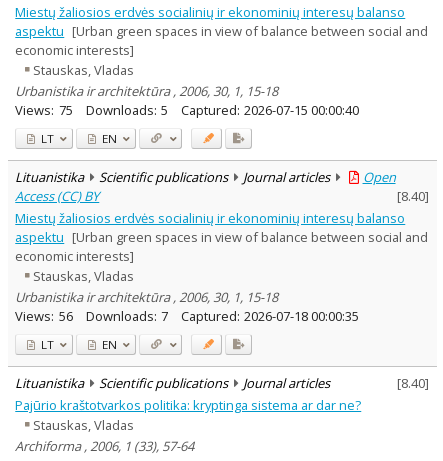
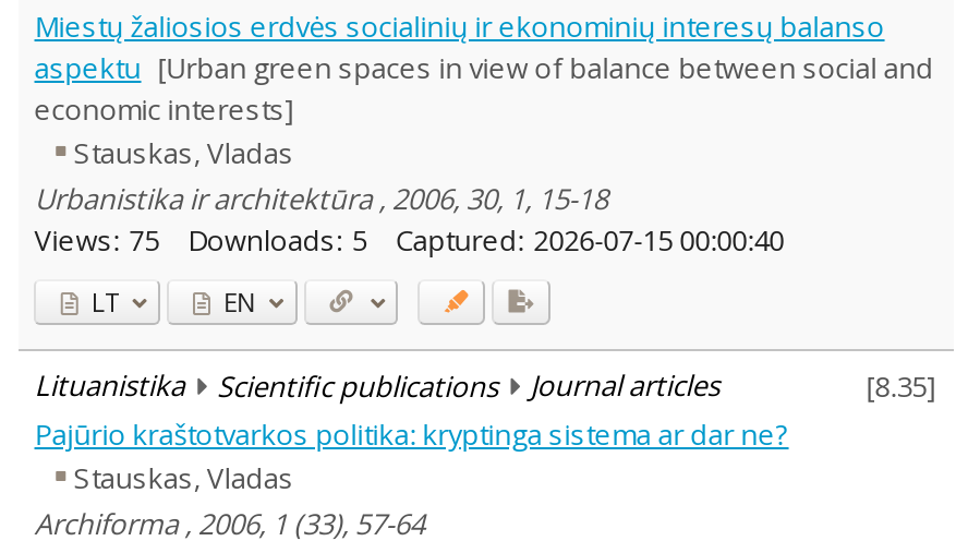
- Open
- Access (CC) BY
- [8.40]
- Miestų žaliosios erdvės socialinių ir ekonominių interesų balanso
- aspektu [Urban green spaces in view of balance between social and
- economic interests]
- Stauskas, Vladas
- Urbanistika ir architektūra , 2006, 30, 1, 15-18
- Views: 56
- Downloads: 7
- Captured: 2026-07-18 00:00:35
- LT
- EN
- Lituanistika
- Scientific publications
- Journal articles
- [8.40]
+ [8.35]
